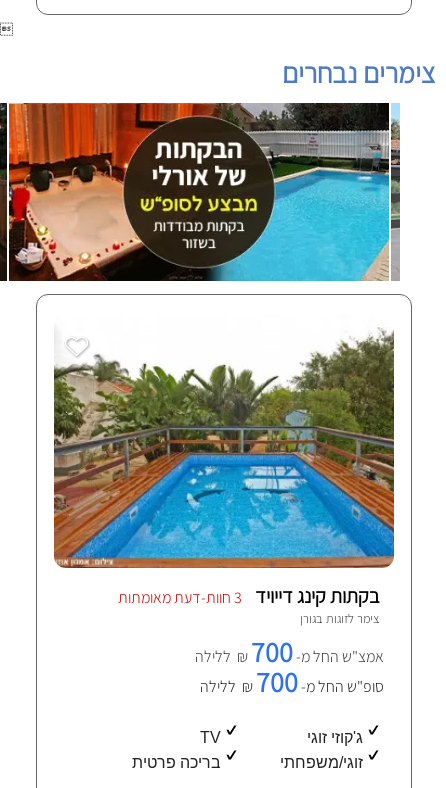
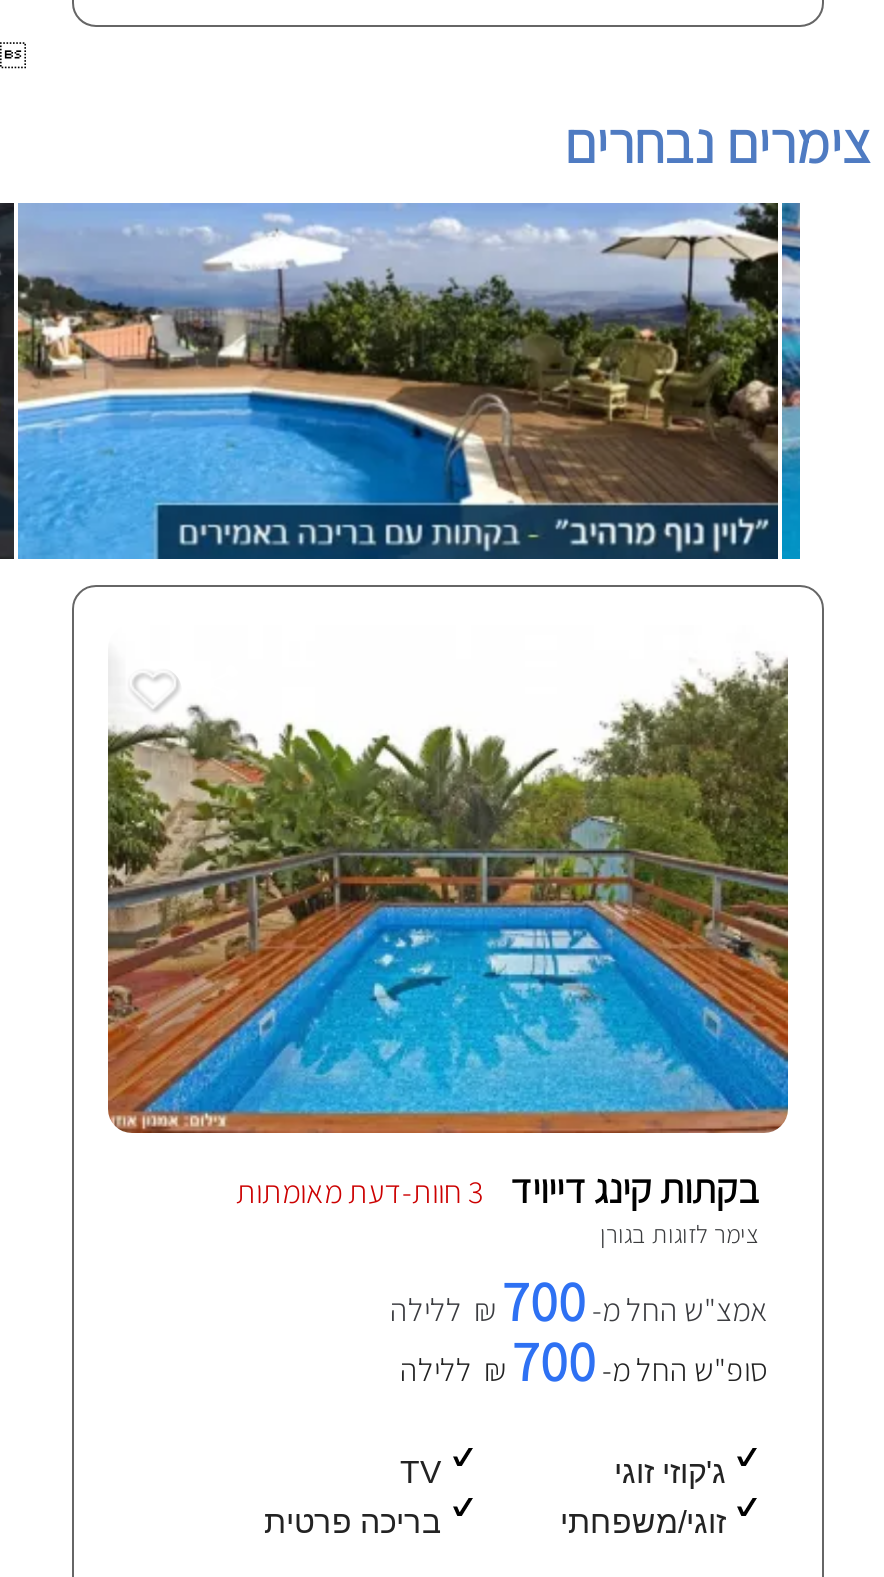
- [image]
+ [image]
